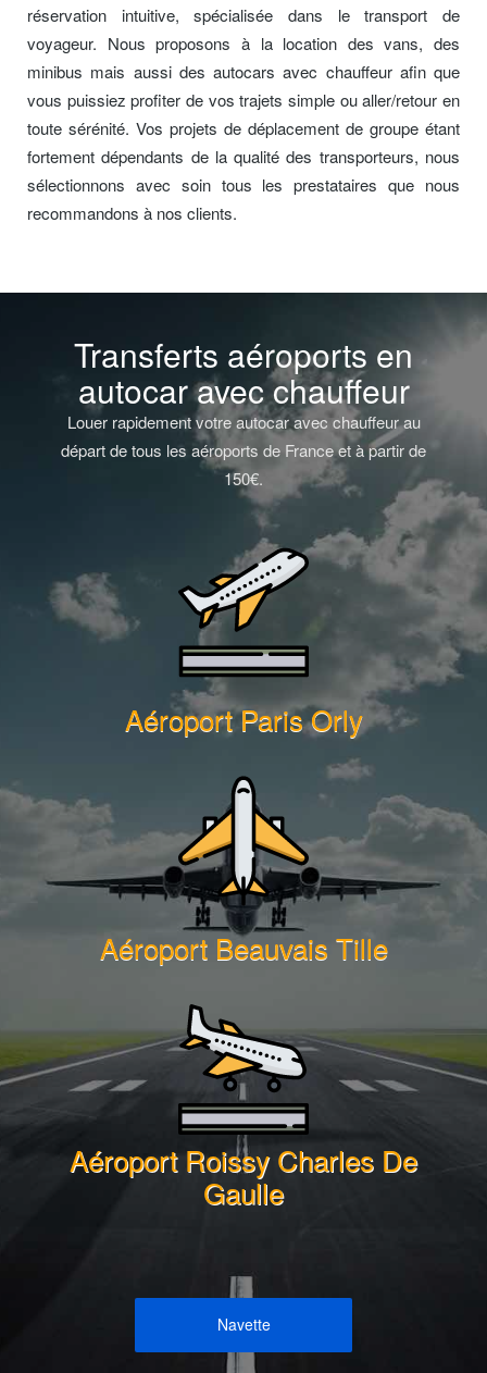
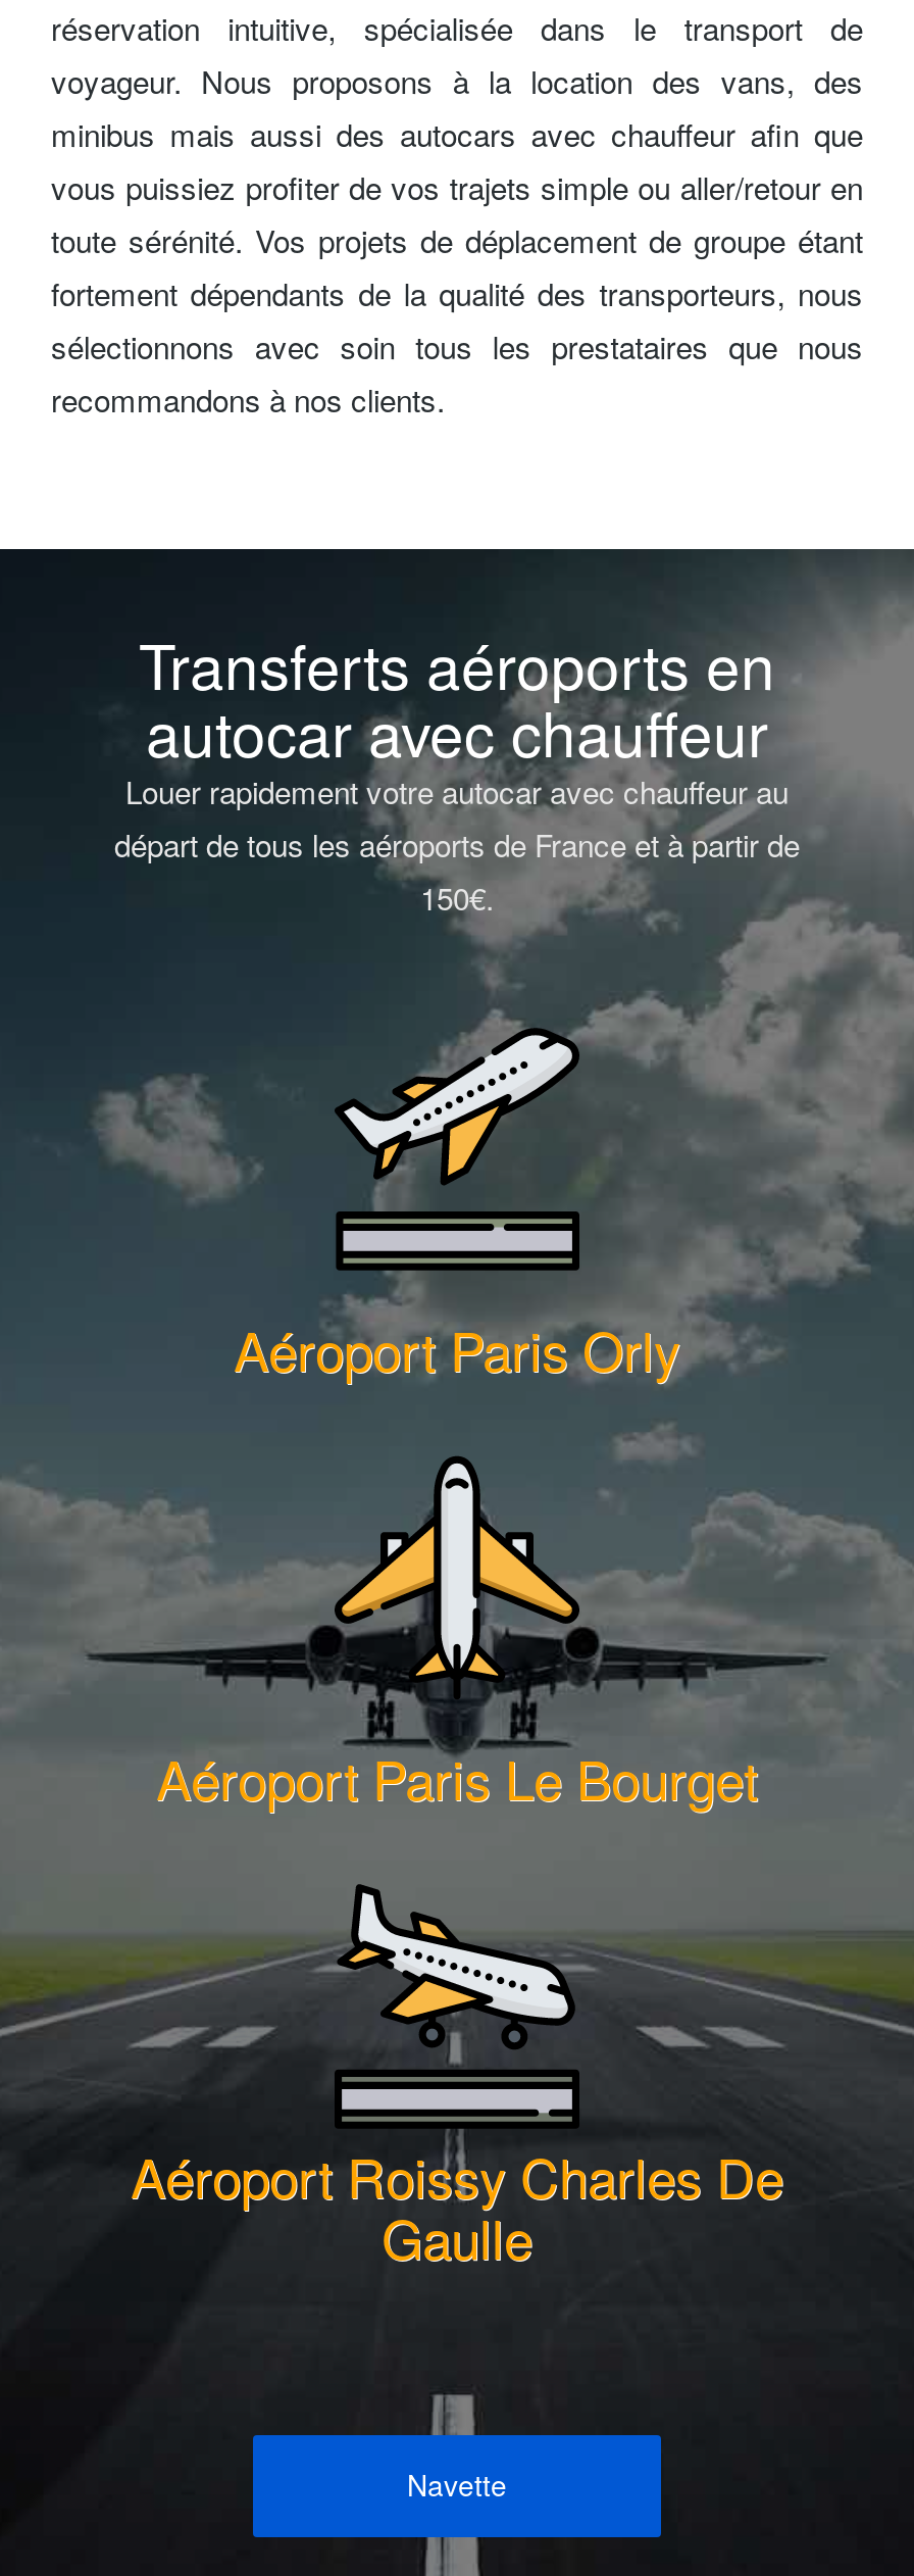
- Aéroport Beauvais Tille
+ Aéroport Paris Le Bourget
